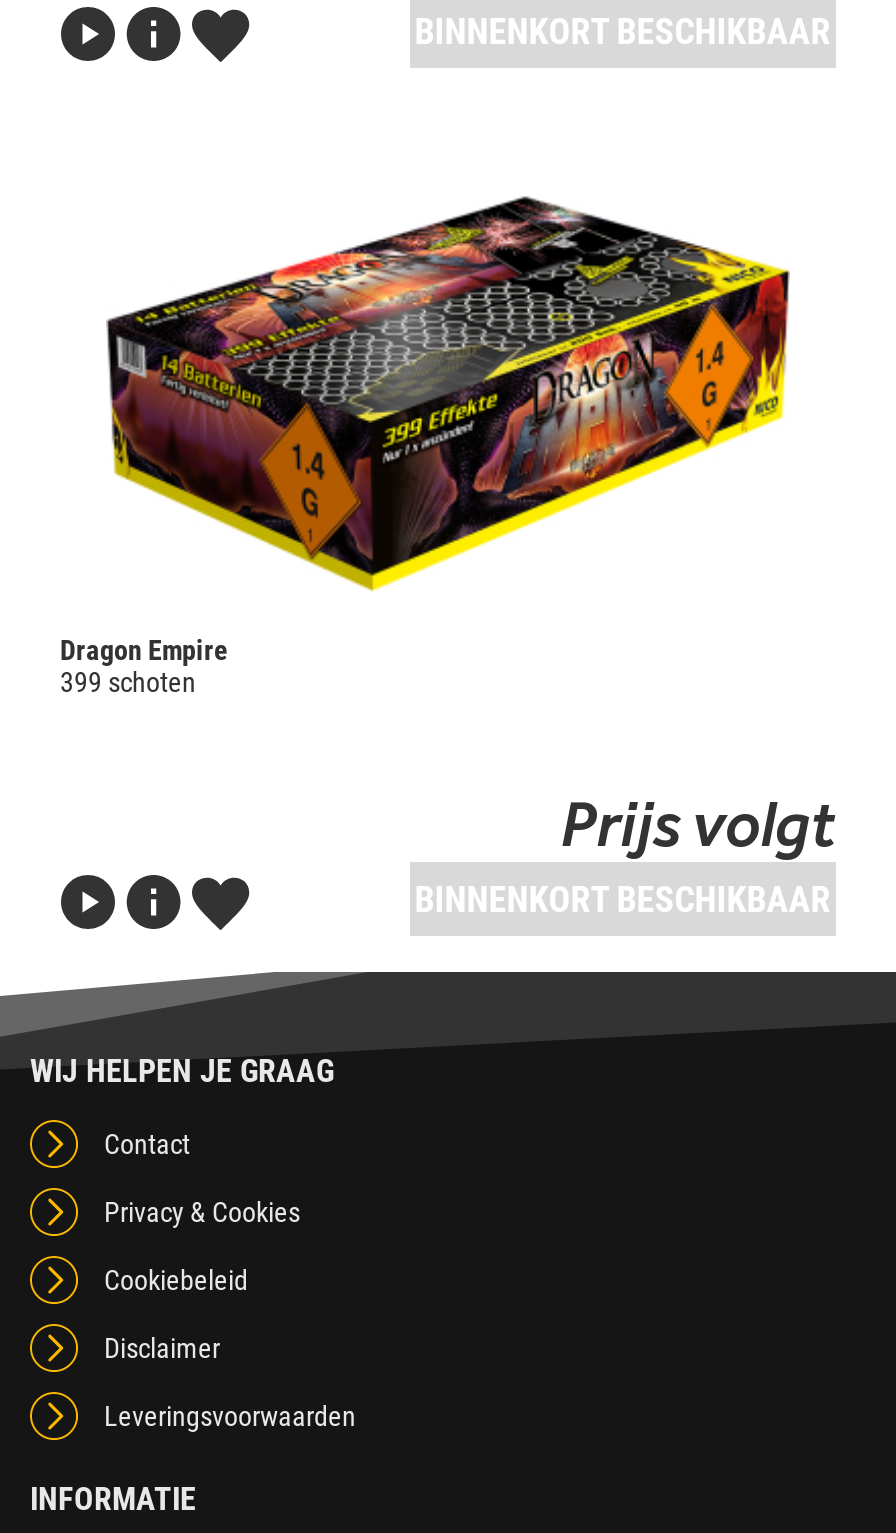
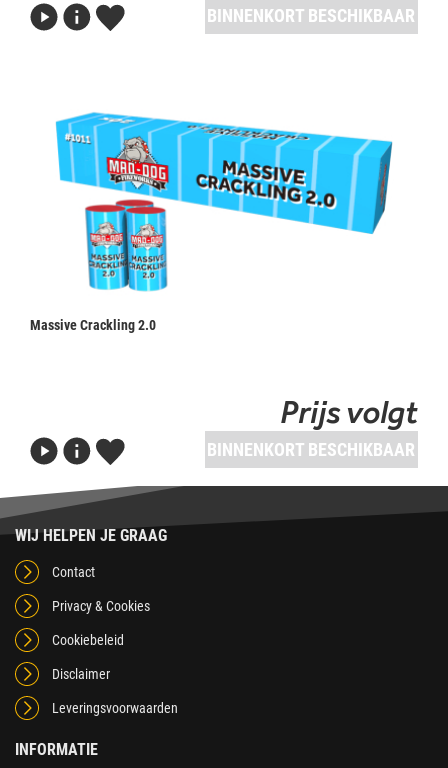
- [image]
- Dragon Empire
- 399 schoten
+ [image]
+ Massive Crackling 2.0
